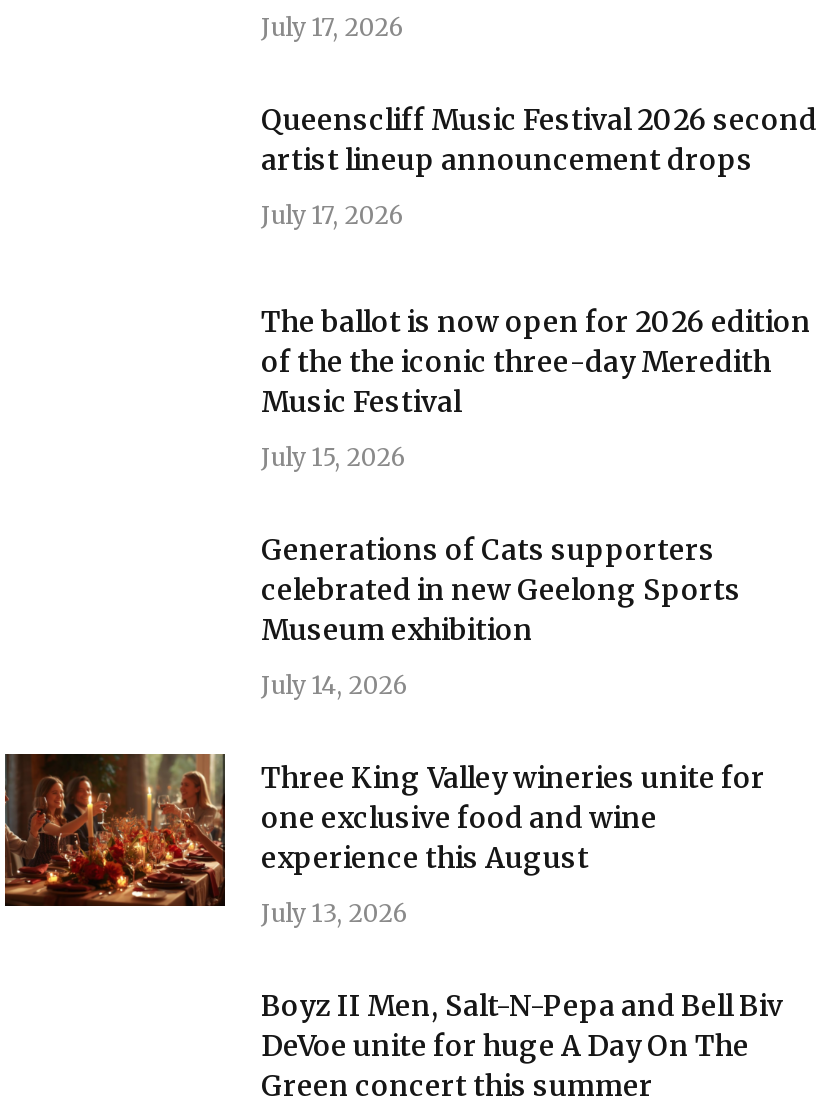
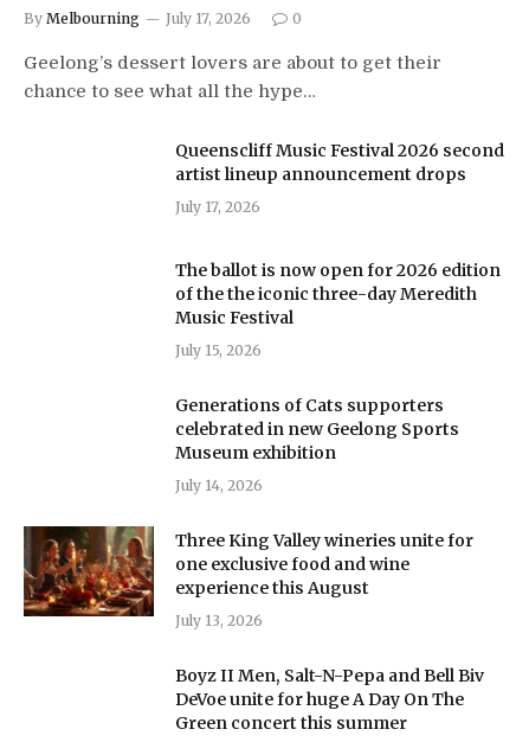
+ By Melbourning

+ 0
+ Geelong’s dessert lovers are about to get their
+ chance to see what all the hype…
